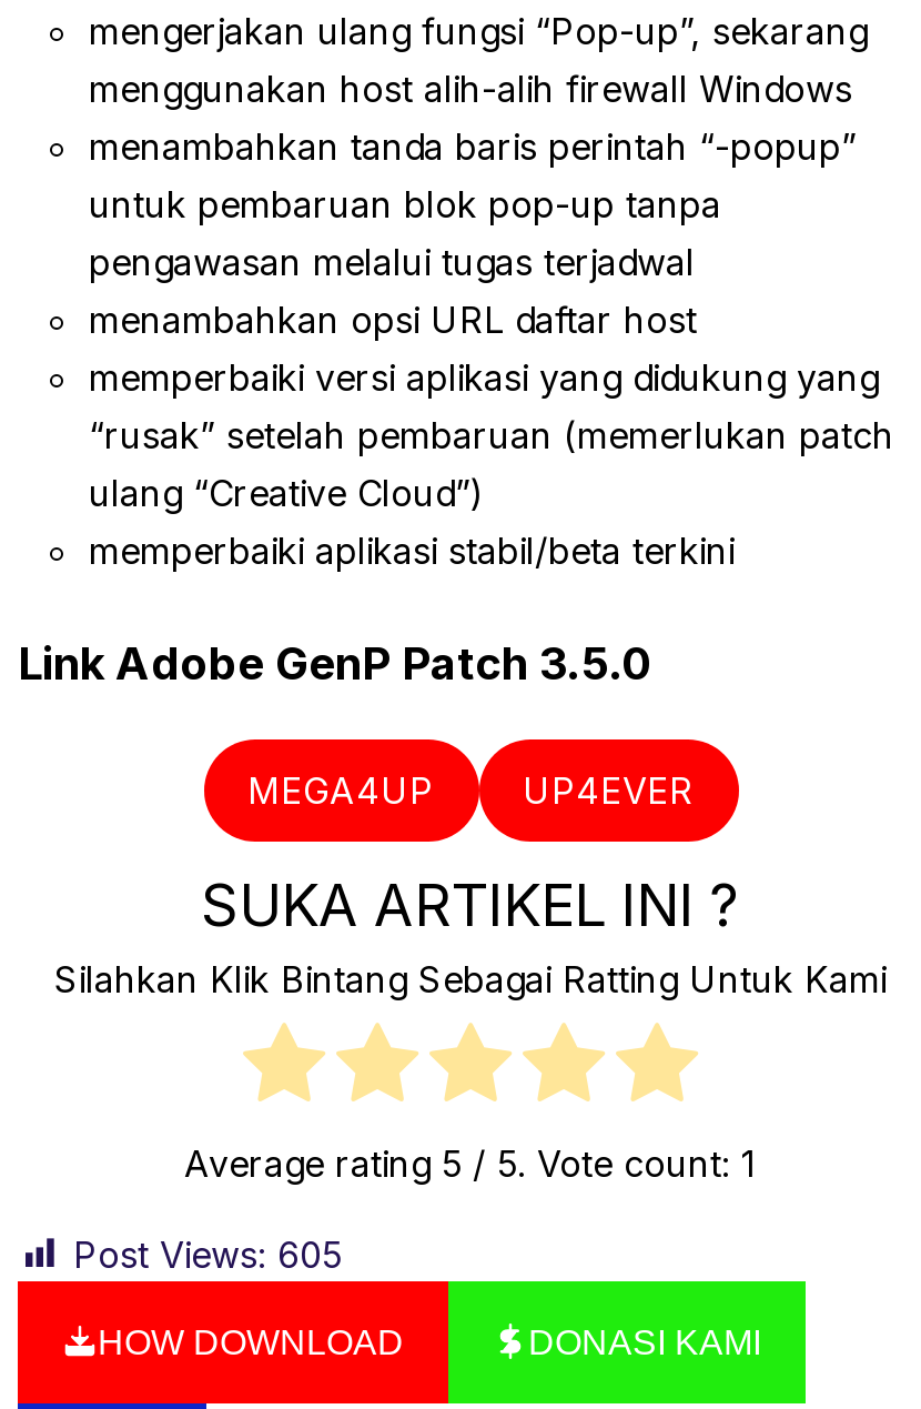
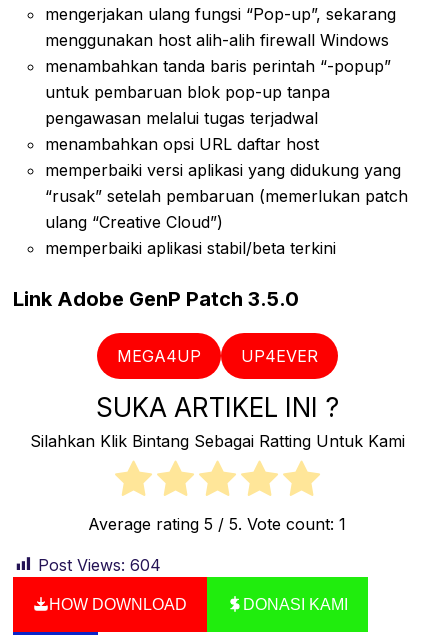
- Post Views: 605
+ Post Views: 604
